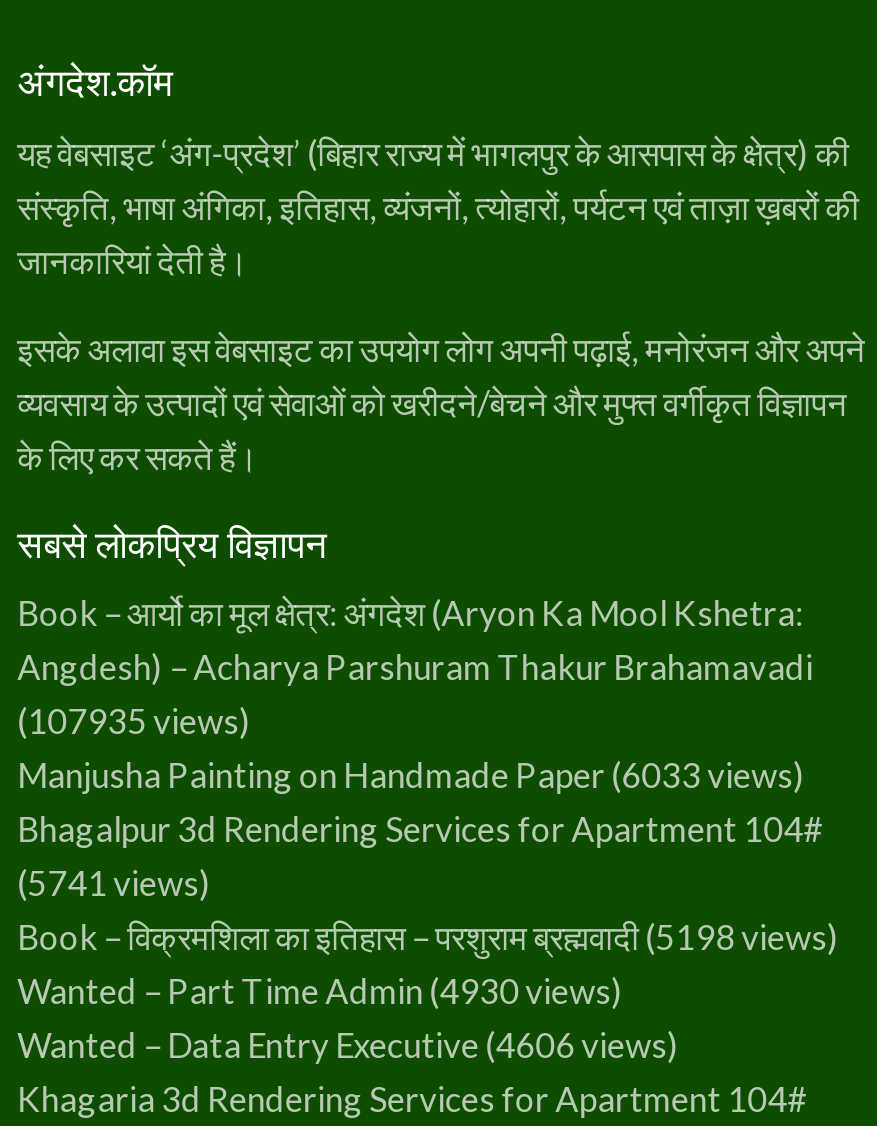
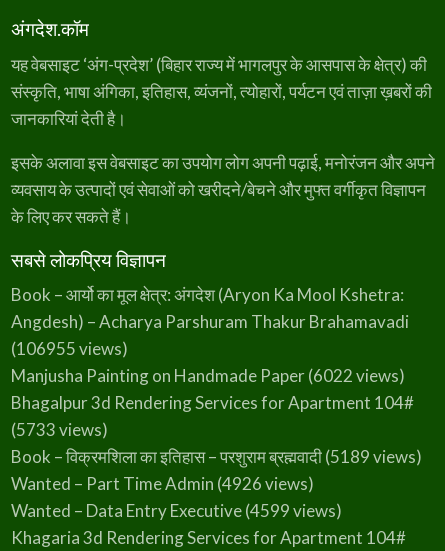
- (107935 views)
+ (106955 views)

- Manjusha Painting on Handmade Paper (6033 views)
+ Manjusha Painting on Handmade Paper (6022 views)

- (5741 views)
+ (5733 views)

- Book – विक्रमशिला का इतिहास – परशुराम ब्रह्मवादी (5198 views)
+ Book – विक्रमशिला का इतिहास – परशुराम ब्रह्मवादी (5189 views)

- Wanted – Part Time Admin (4930 views)
+ Wanted – Part Time Admin (4926 views)

- Wanted – Data Entry Executive (4606 views)
+ Wanted – Data Entry Executive (4599 views)
